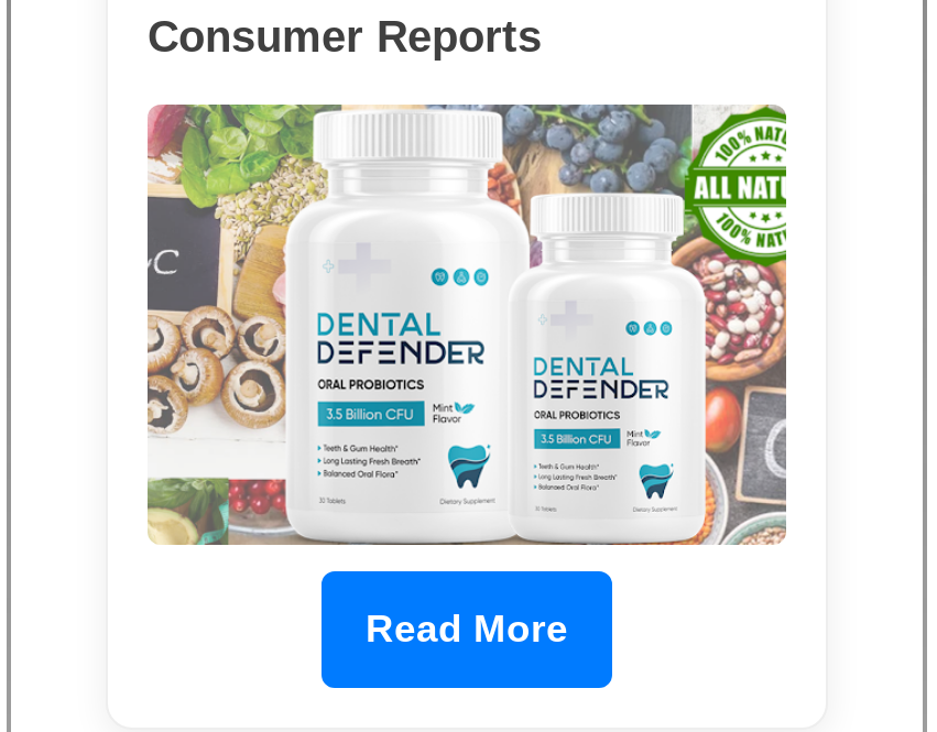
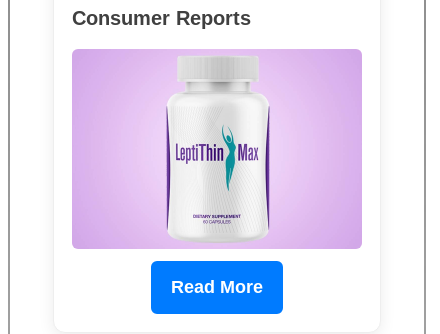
- [image]
+ [image]
